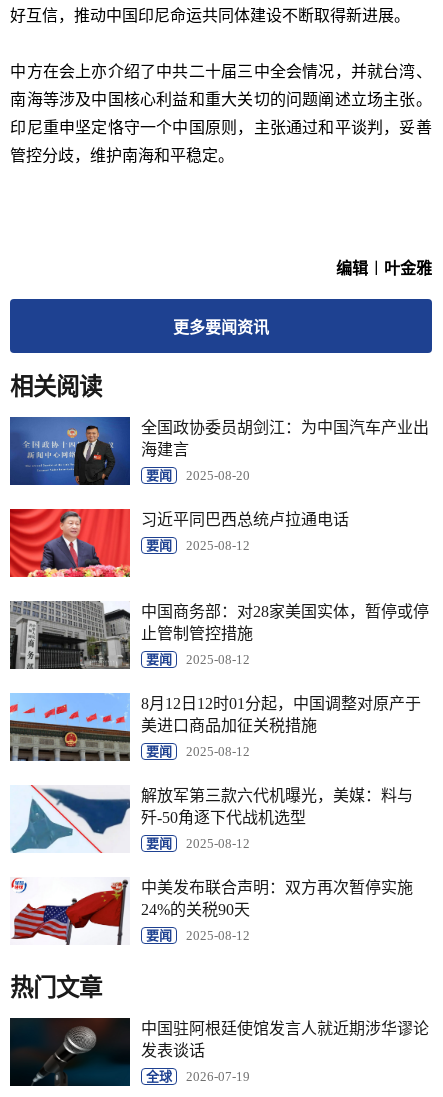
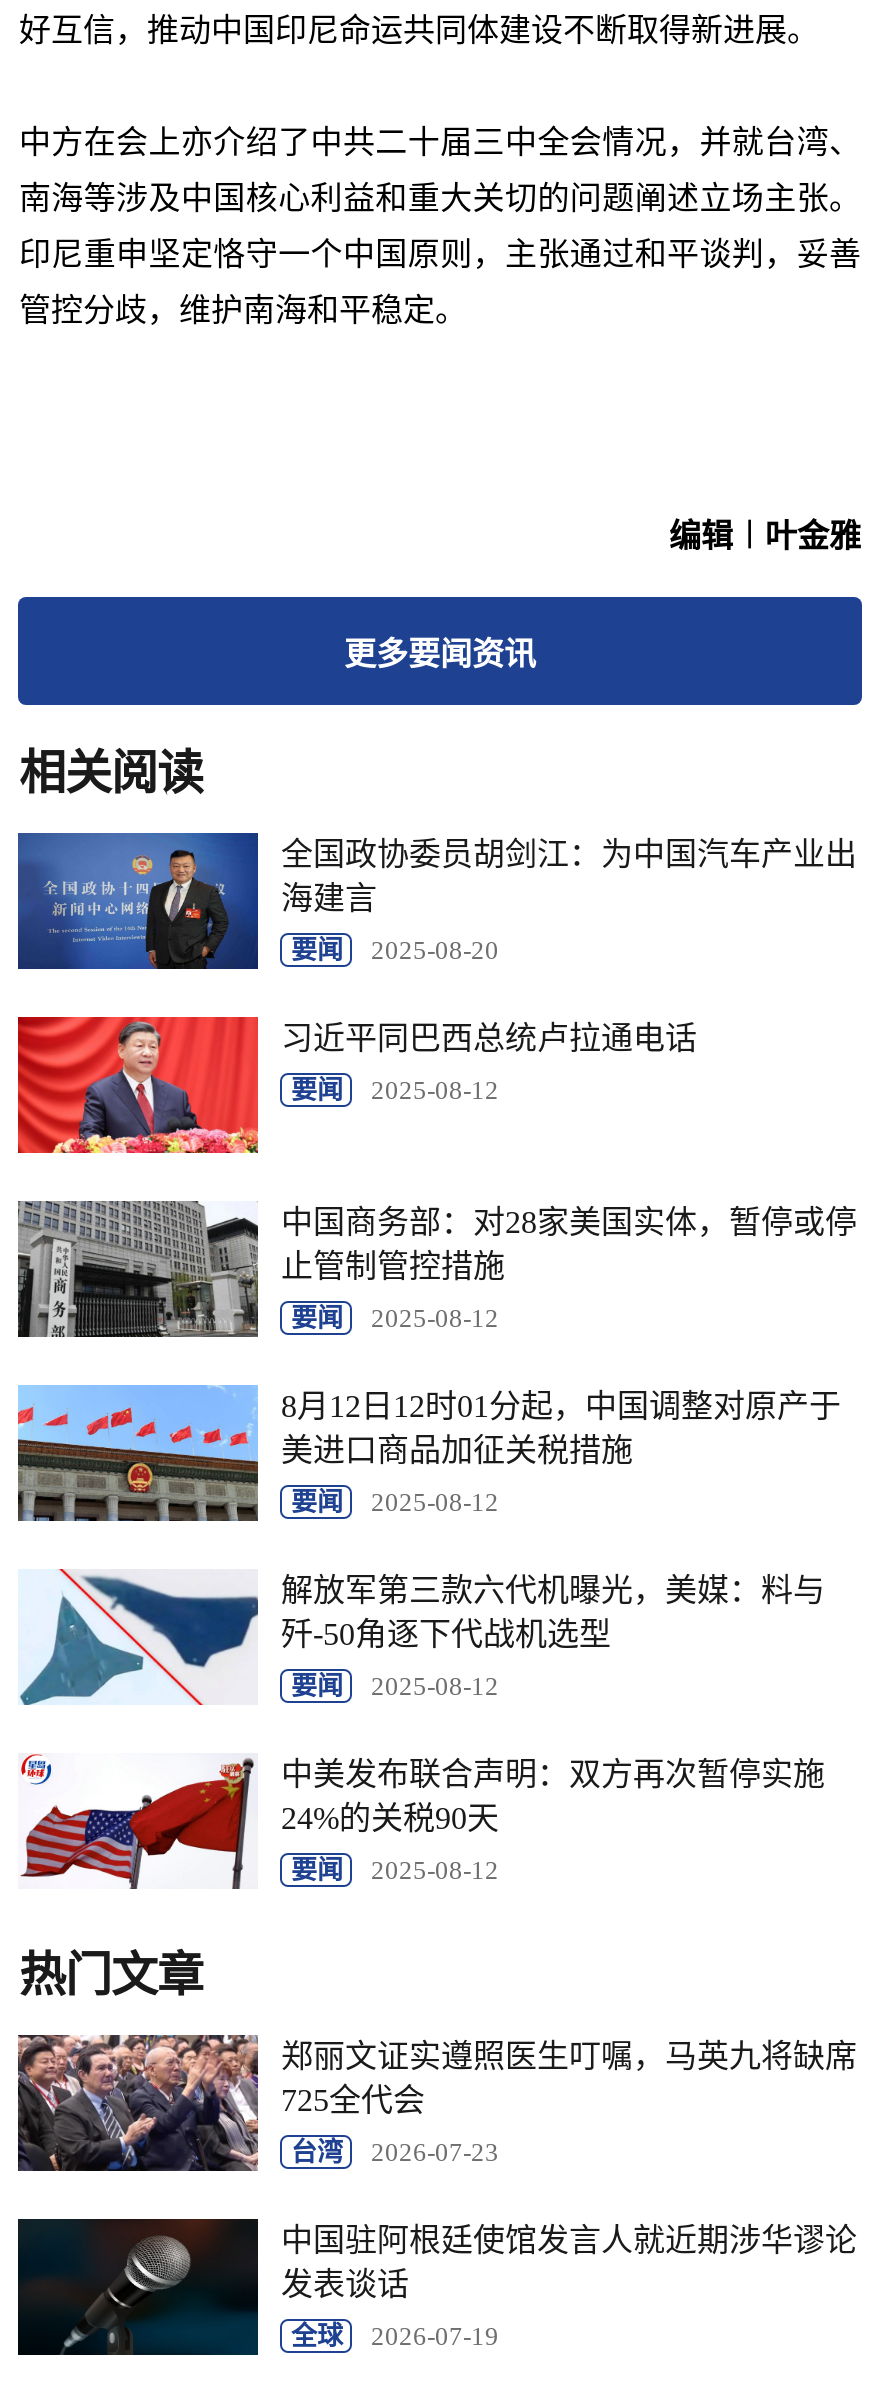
+ [image]
+ 郑丽文证实遵照医生叮嘱，马英九将缺席
+ 725全代会
+ 台湾
+ 2026-07-23
